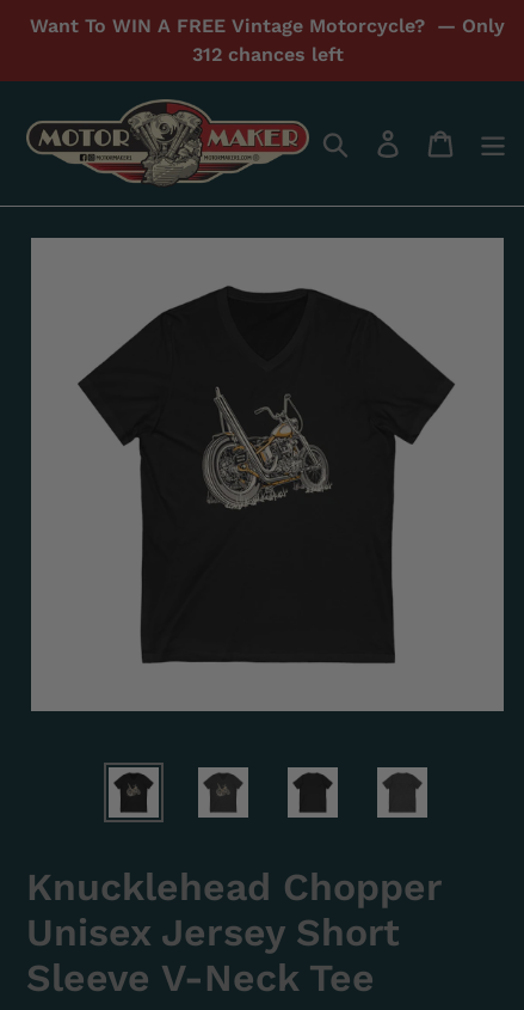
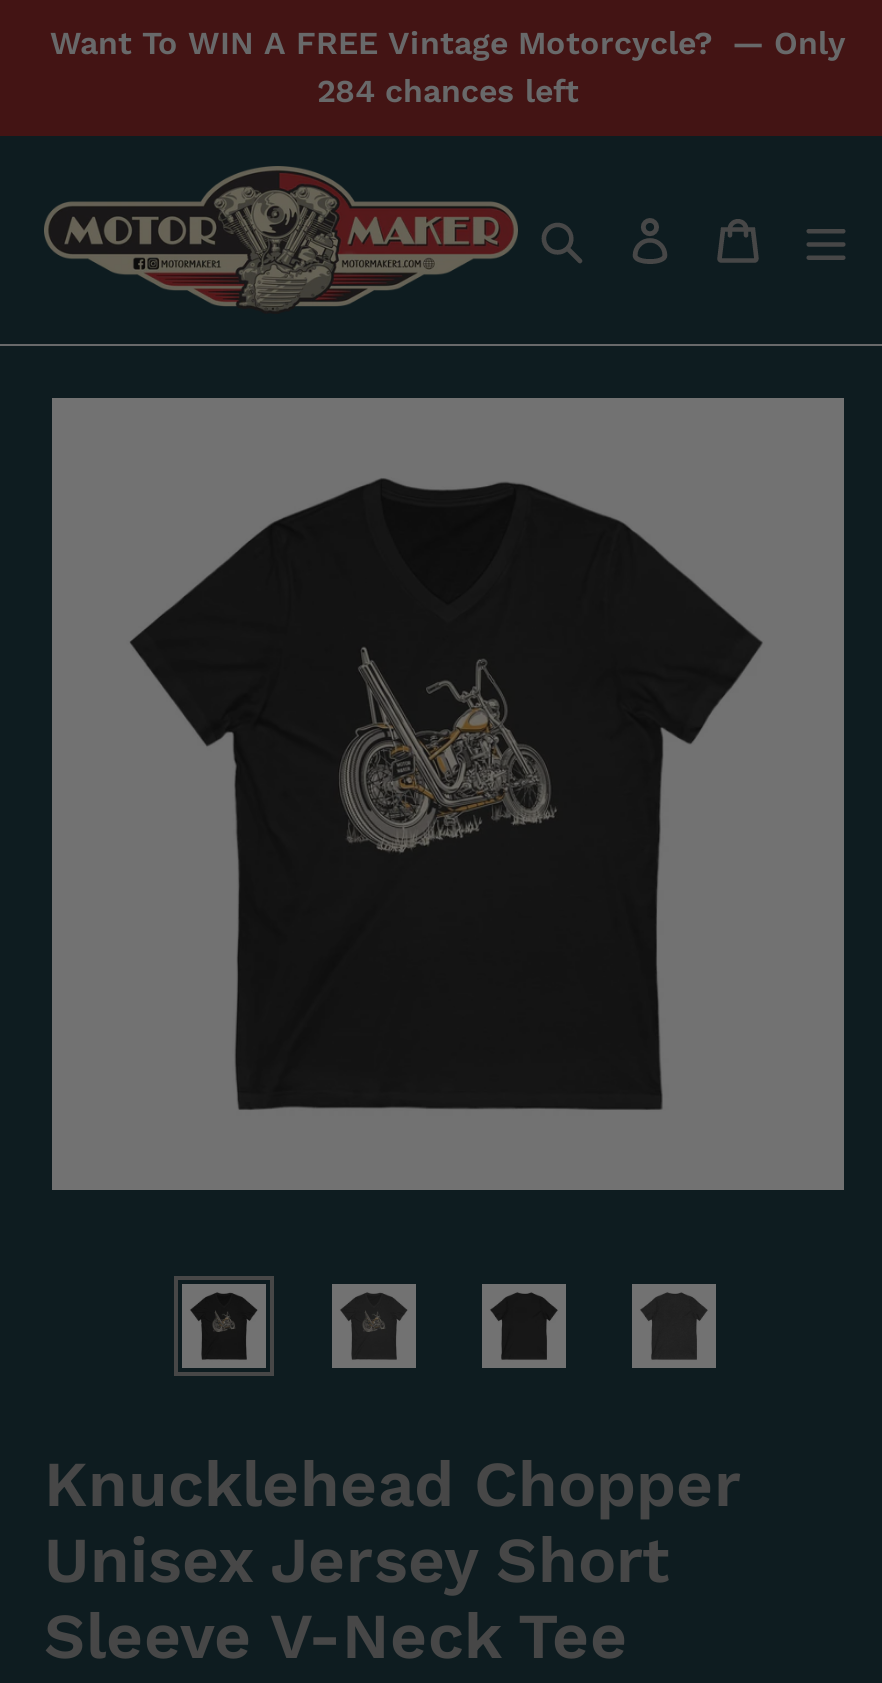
- 312 chances left
+ 284 chances left
